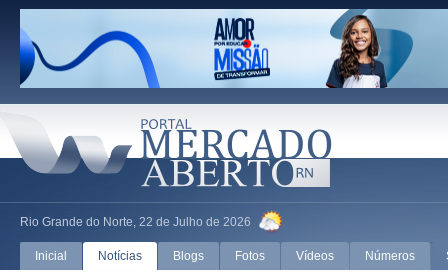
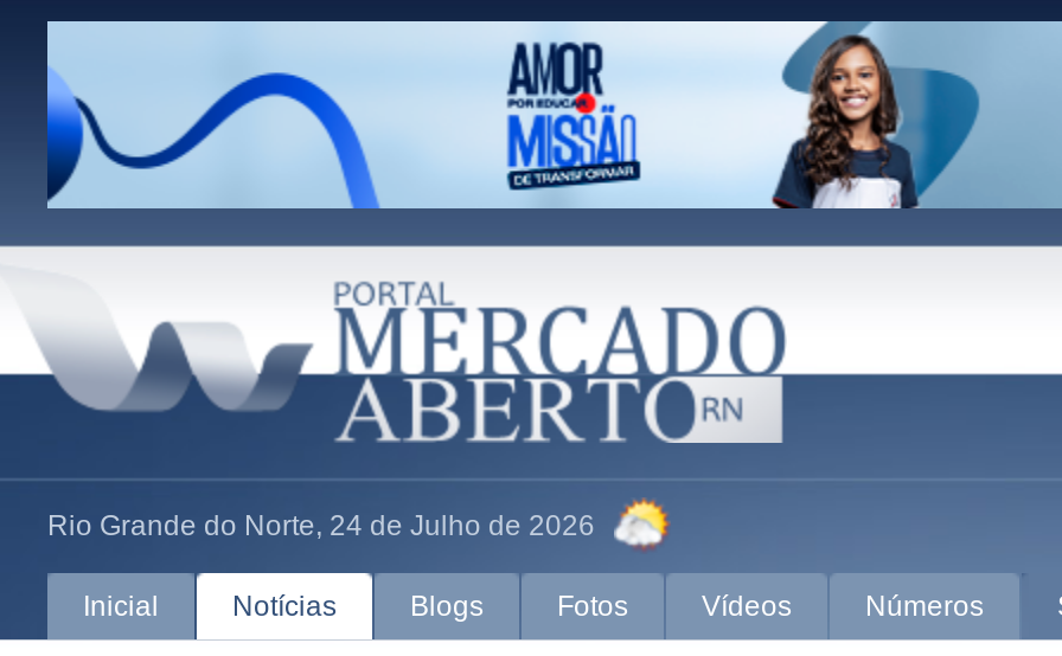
- Rio Grande do Norte, 22 de Julho de 2026
+ Rio Grande do Norte, 24 de Julho de 2026
